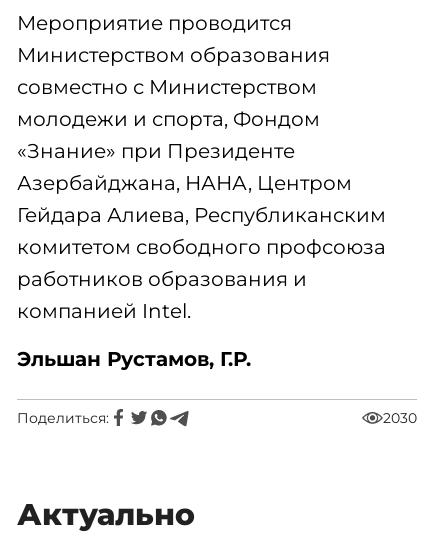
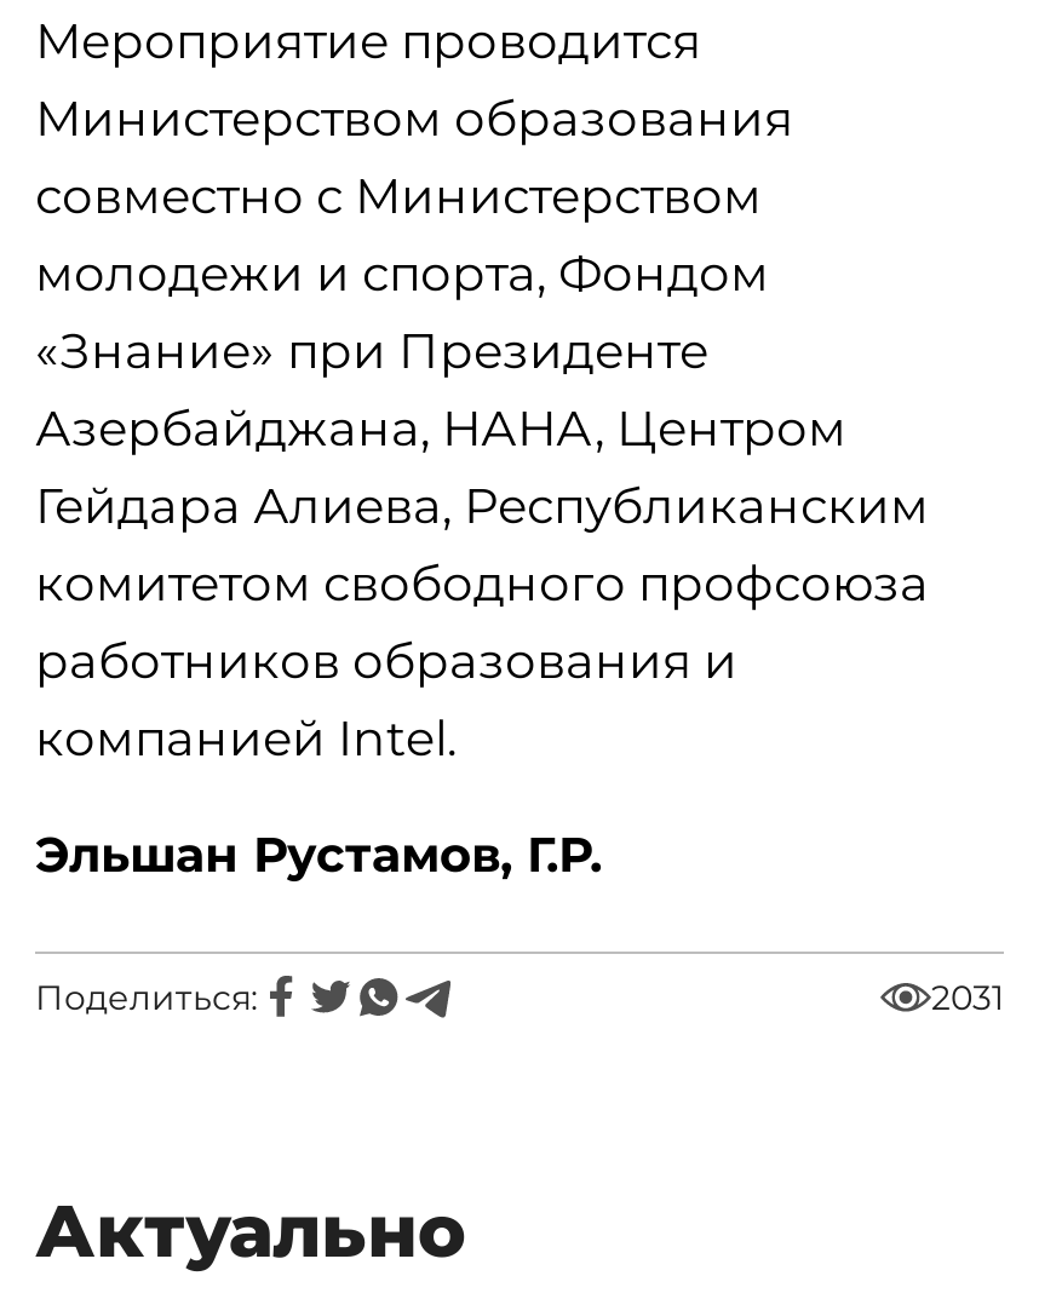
- 2030
+ 2031
